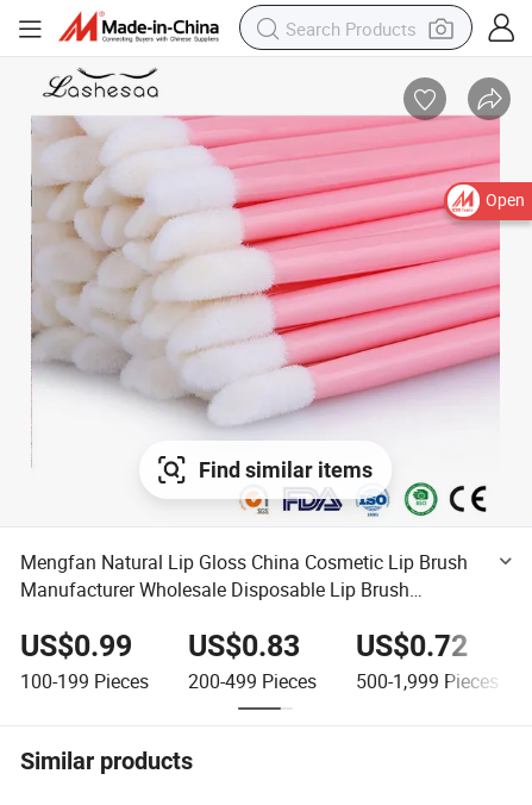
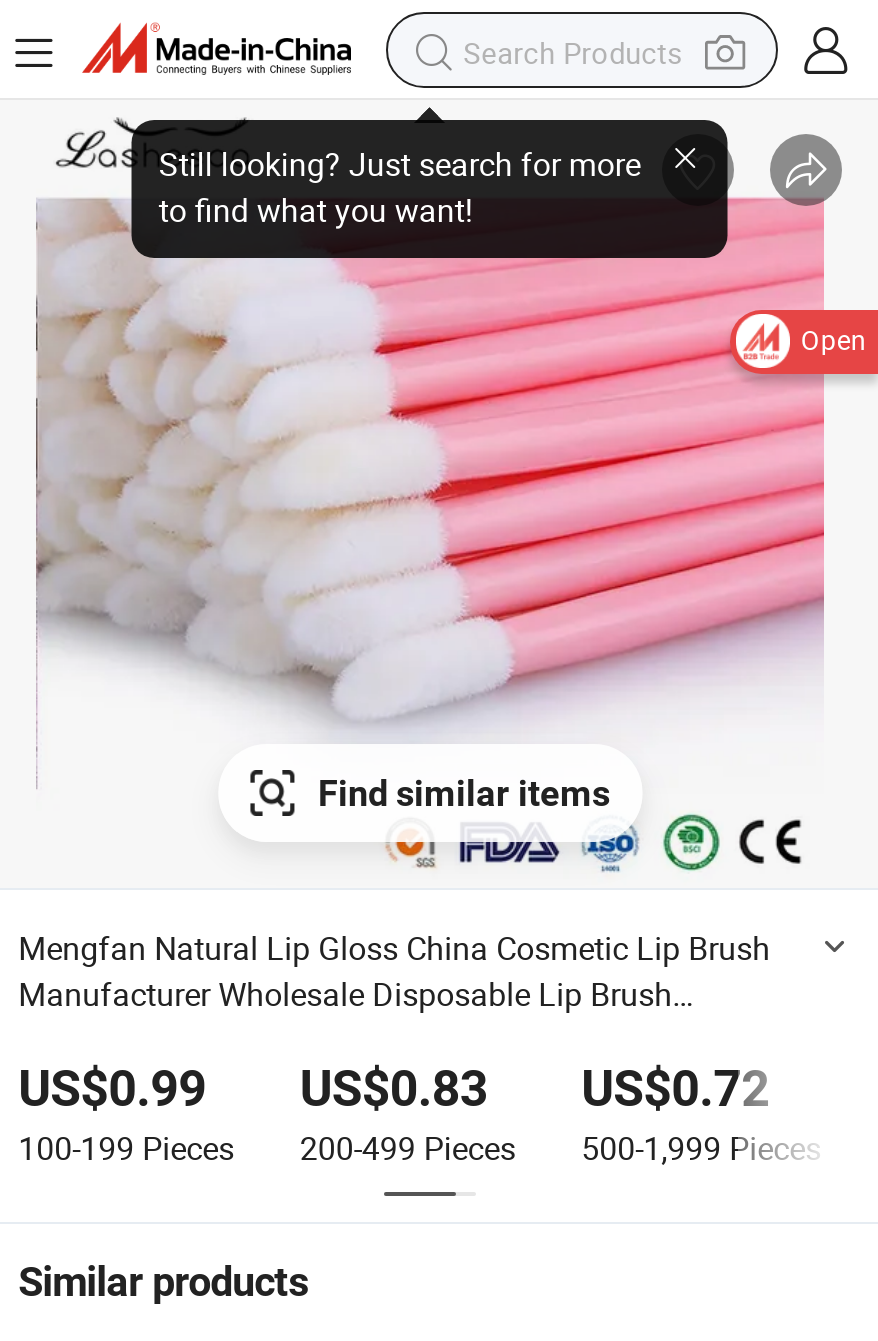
- [image]
+ [image]
